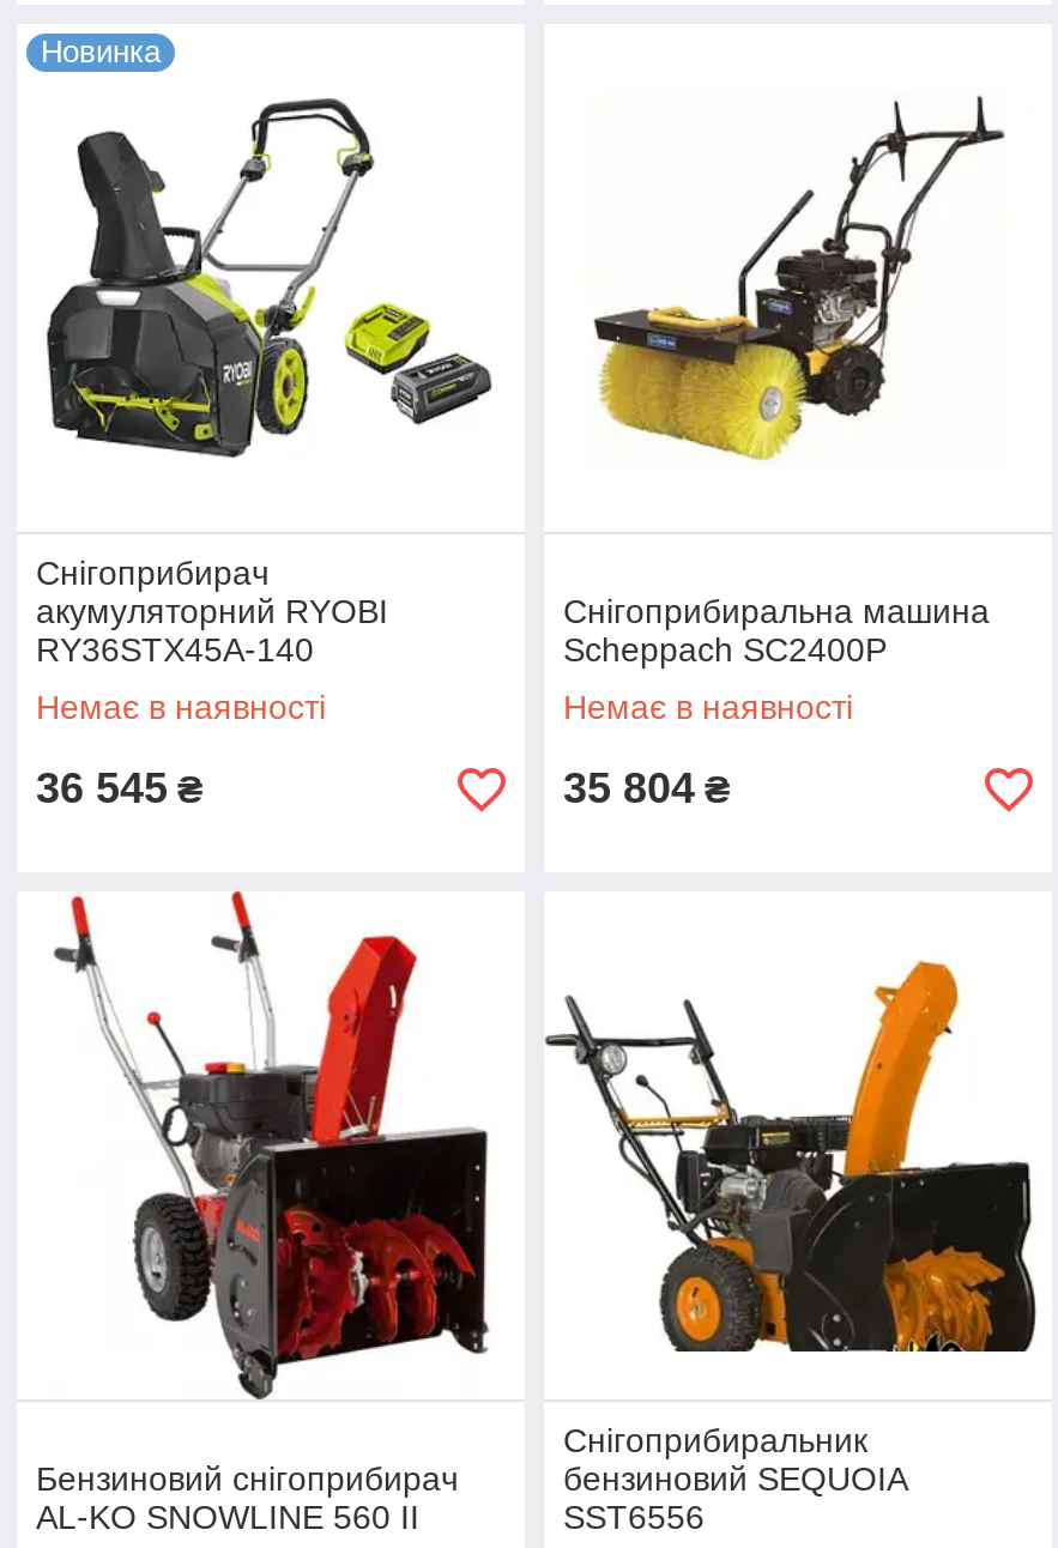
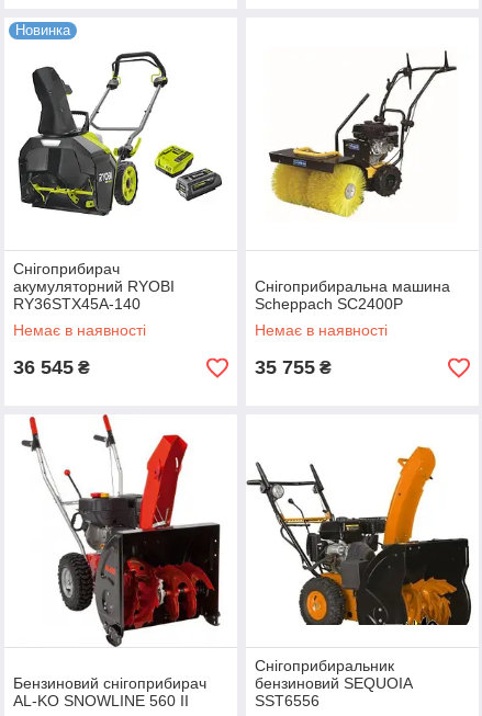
- 35 804 ₴
+ 35 755 ₴
